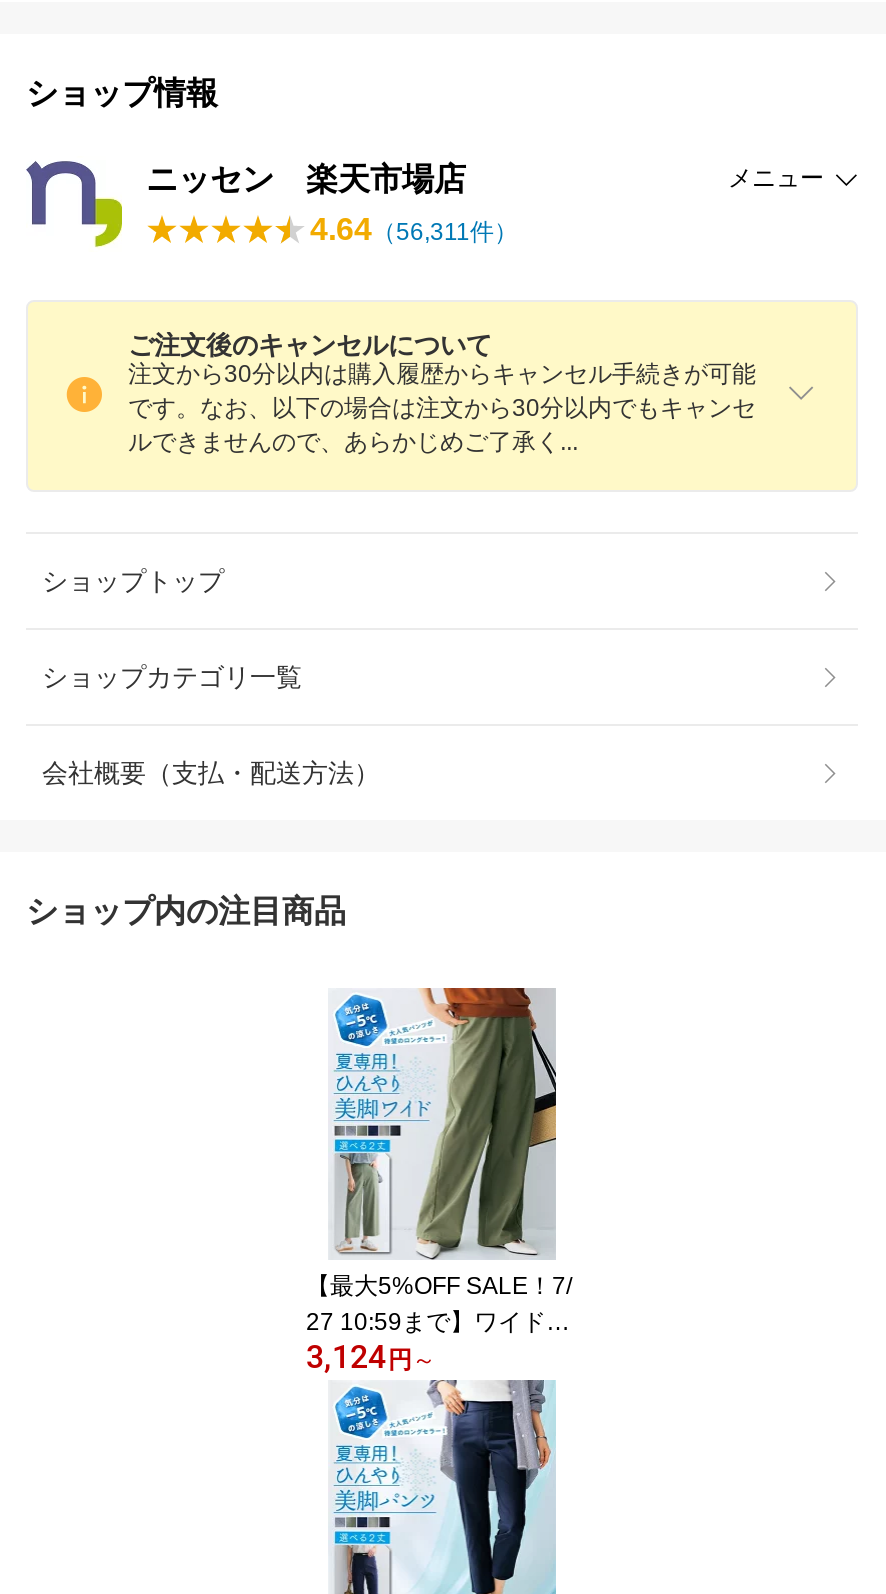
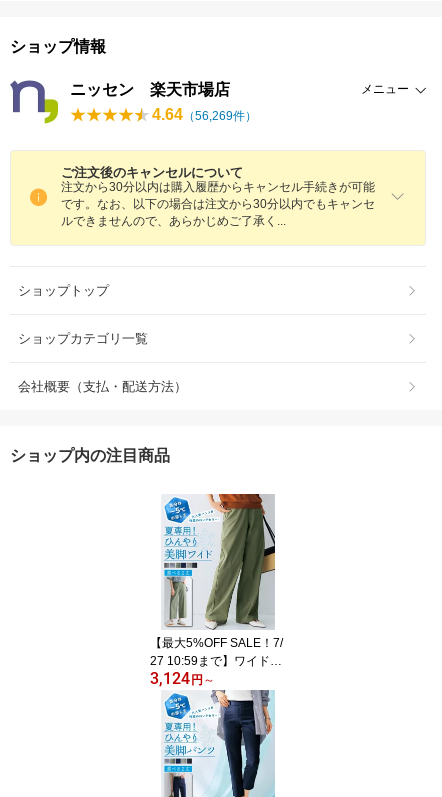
- 4.64（56,311件）
+ 4.64（56,269件）
